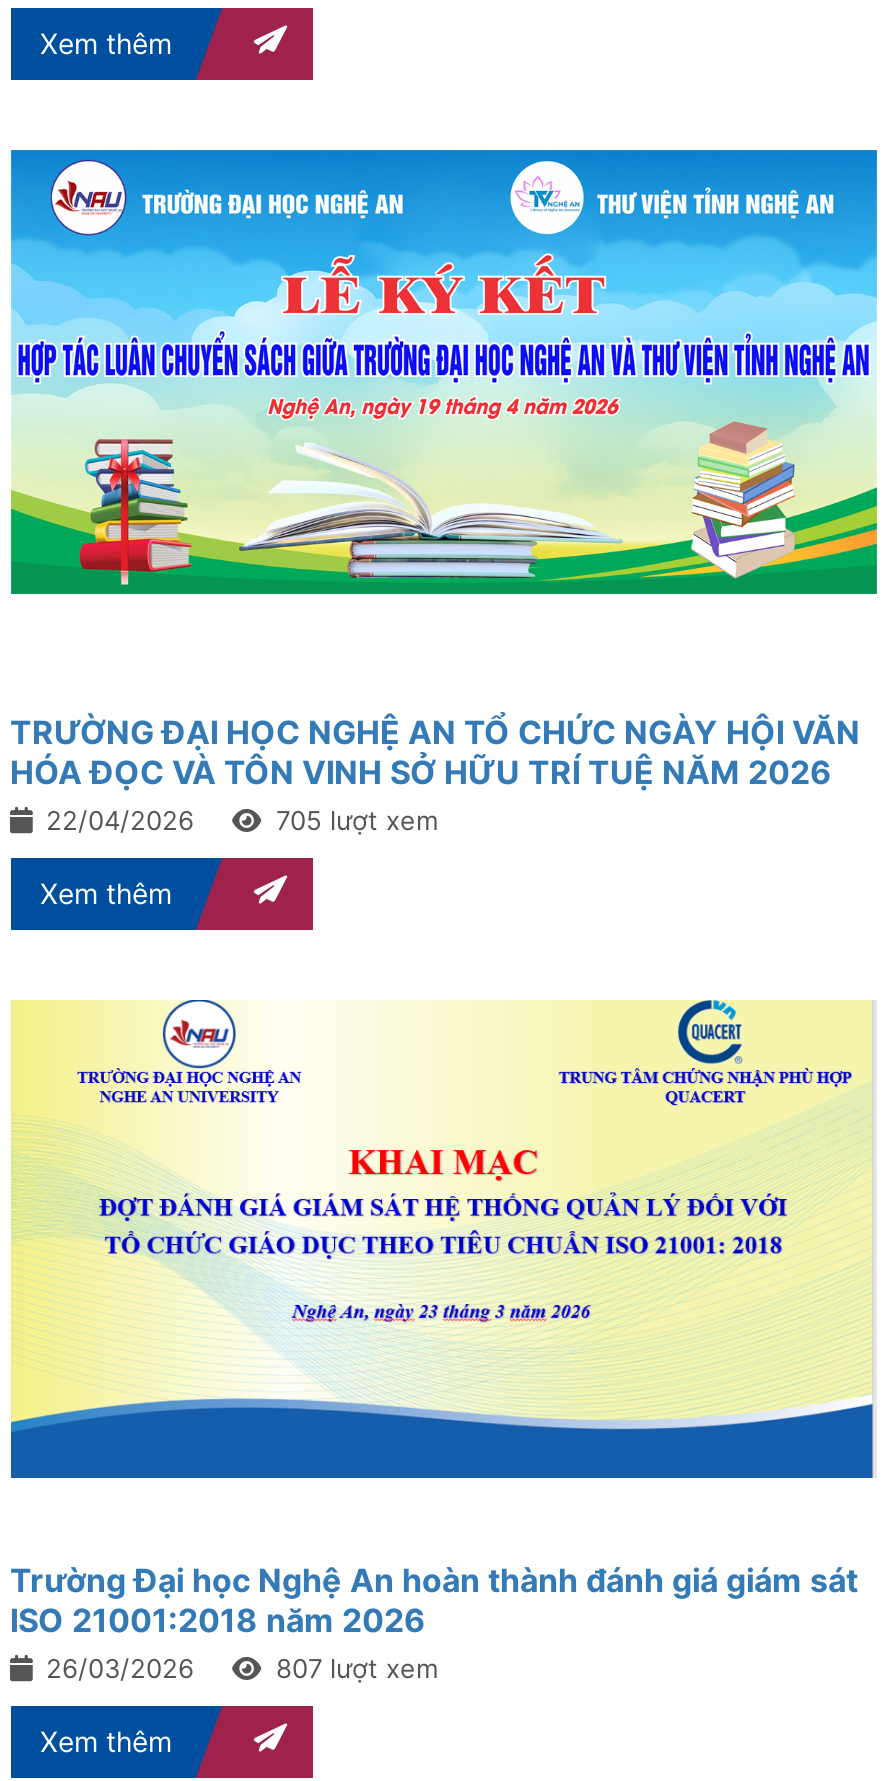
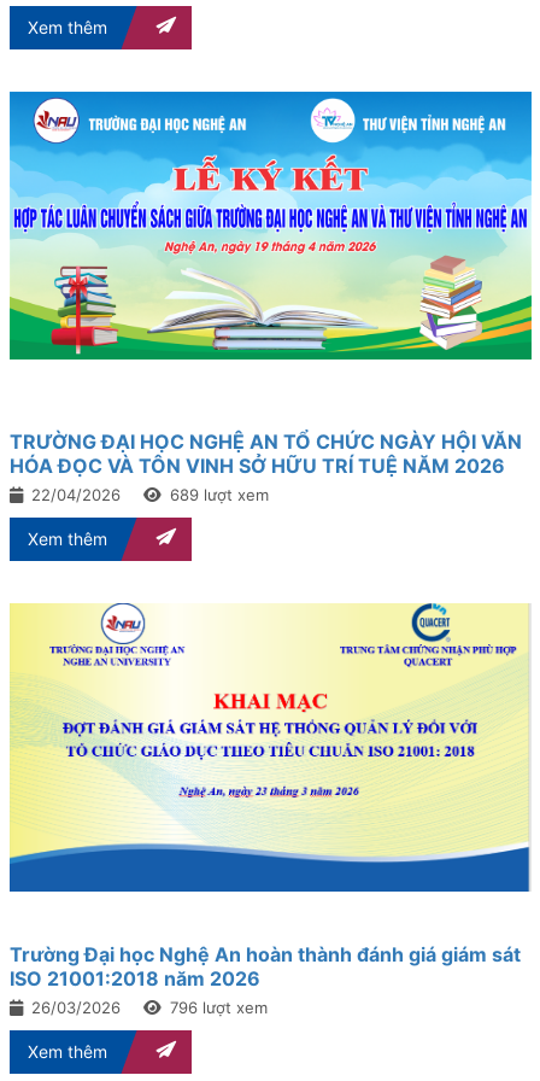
- 705 lượt xem
+ 689 lượt xem

- 807 lượt xem
+ 796 lượt xem
